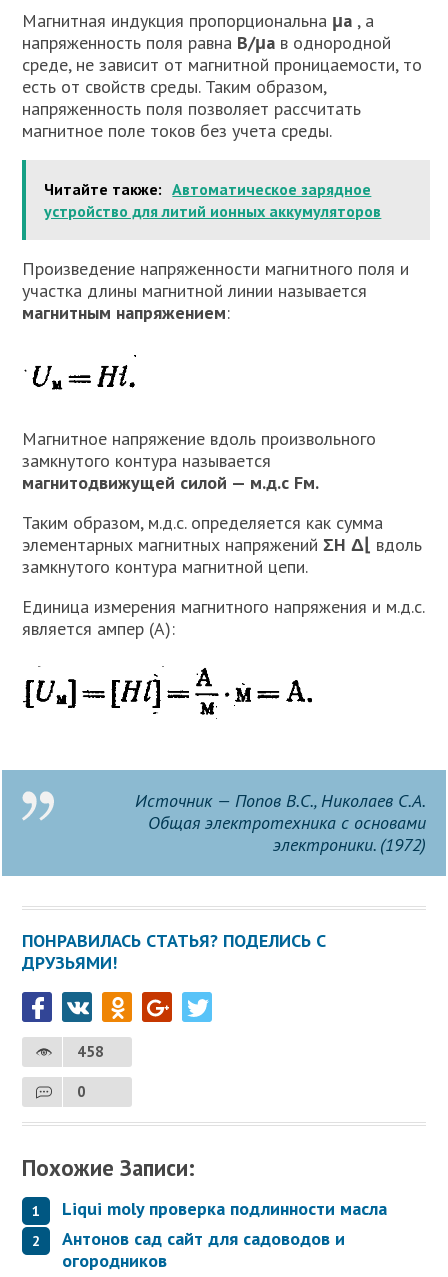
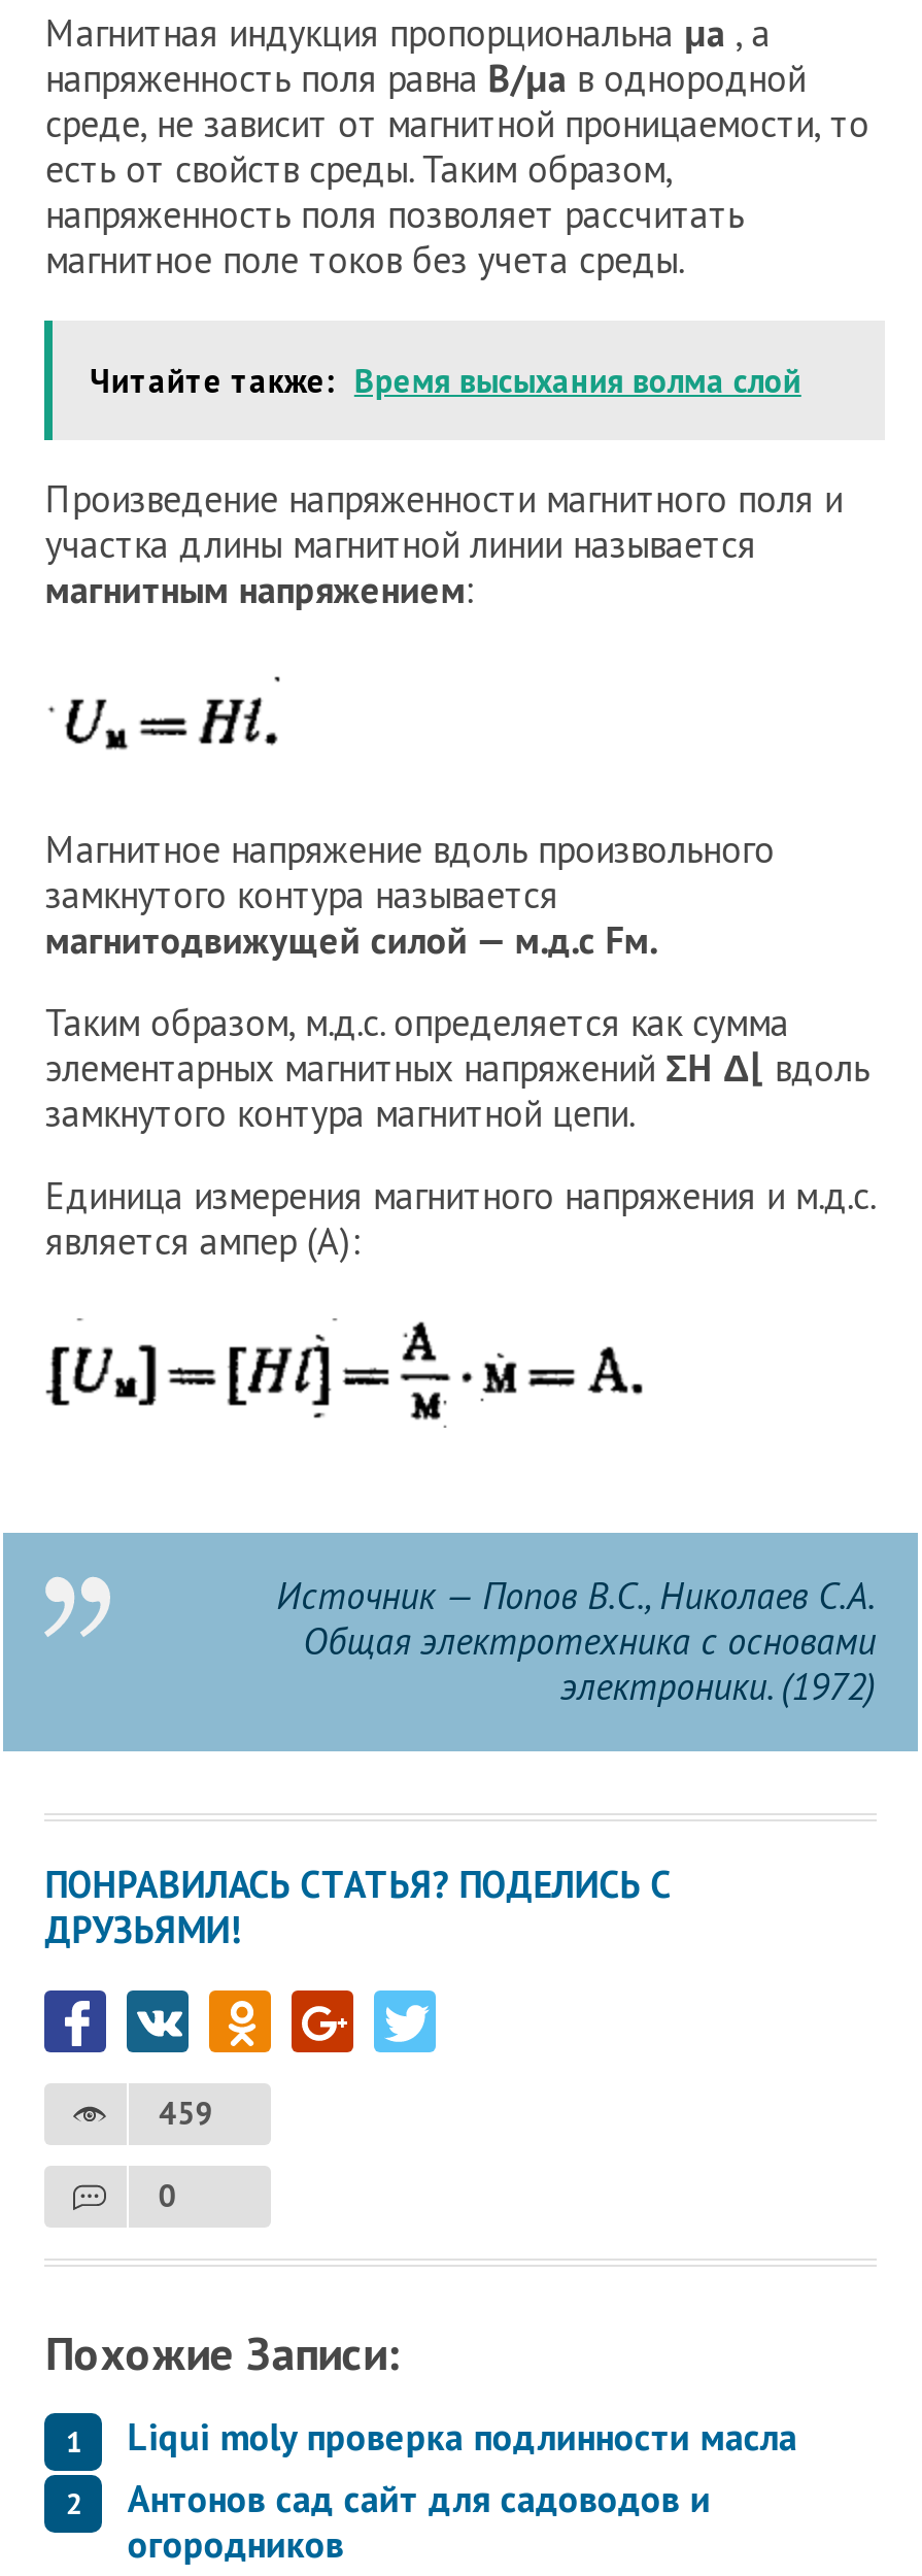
- Читайте также: Автоматическое зарядное
- устройство для литий ионных аккумуляторов
+ Читайте также: Время высыхания волма слой

- 458
+ 459
